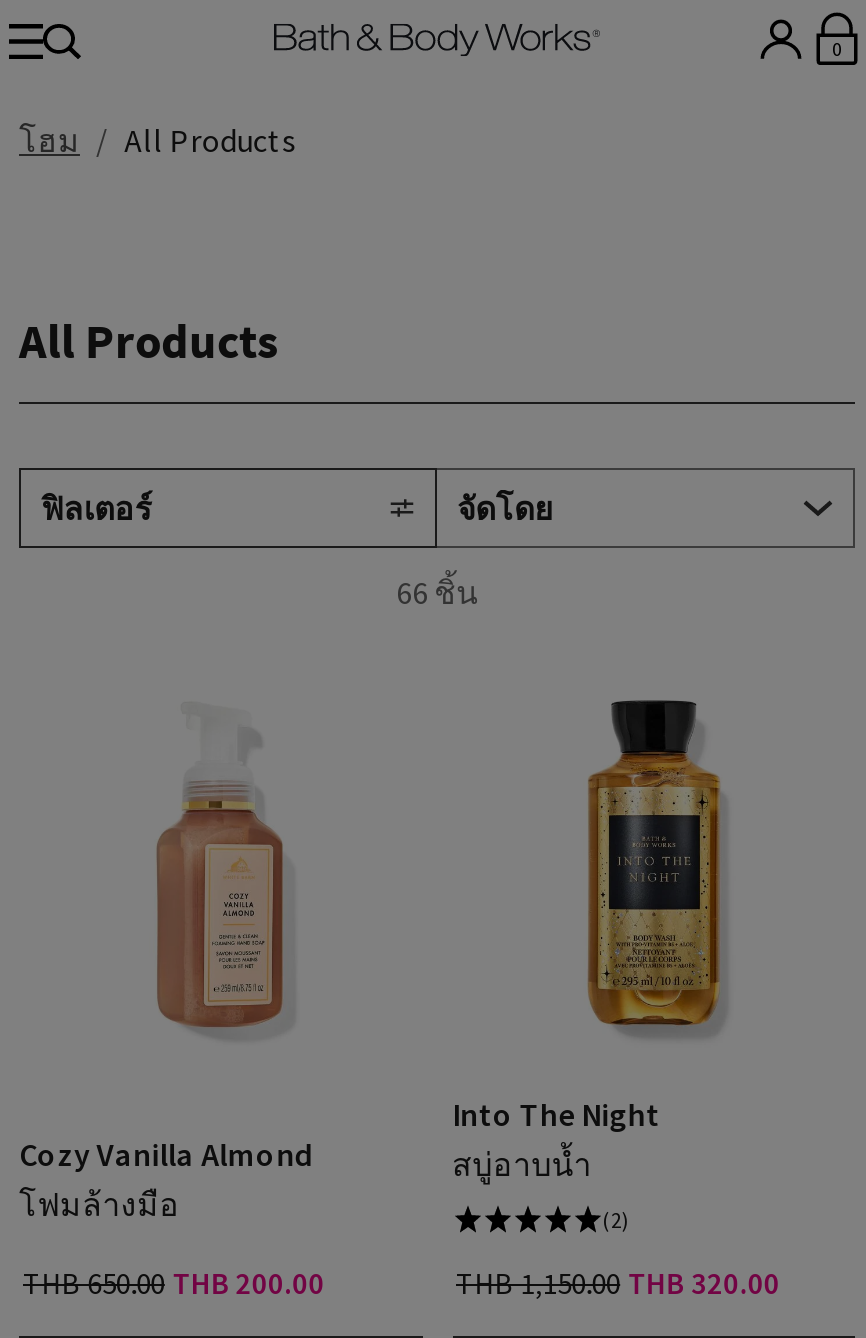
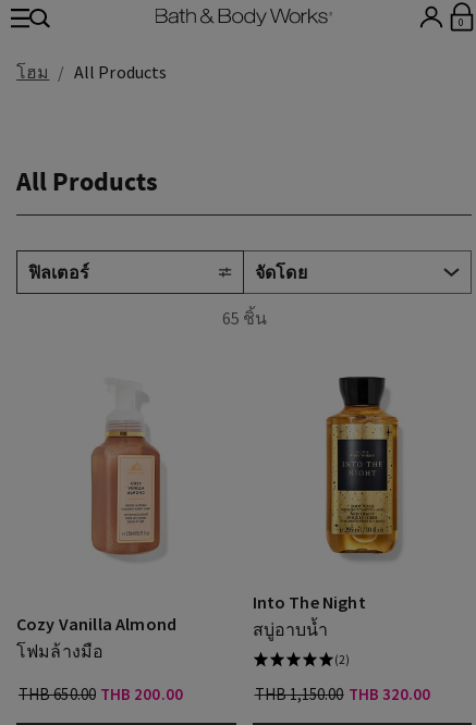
- 66 ชิ้น
+ 65 ชิ้น
